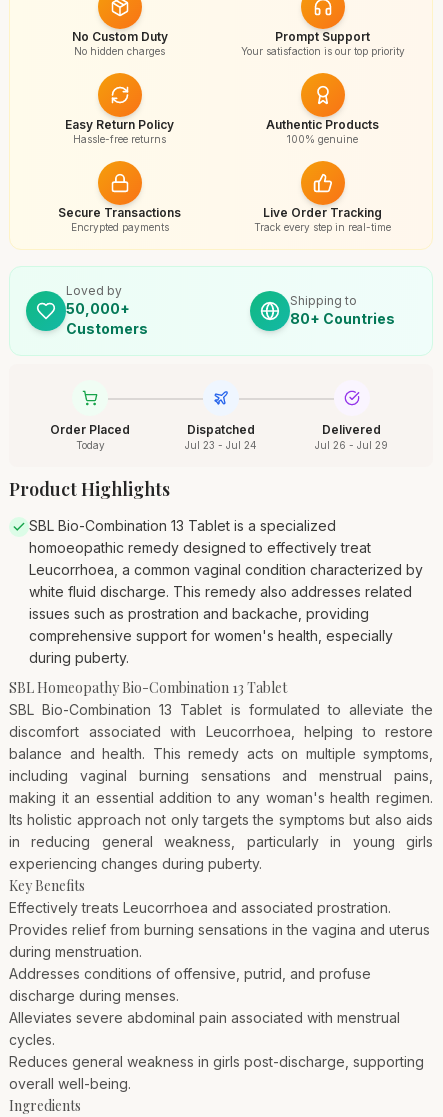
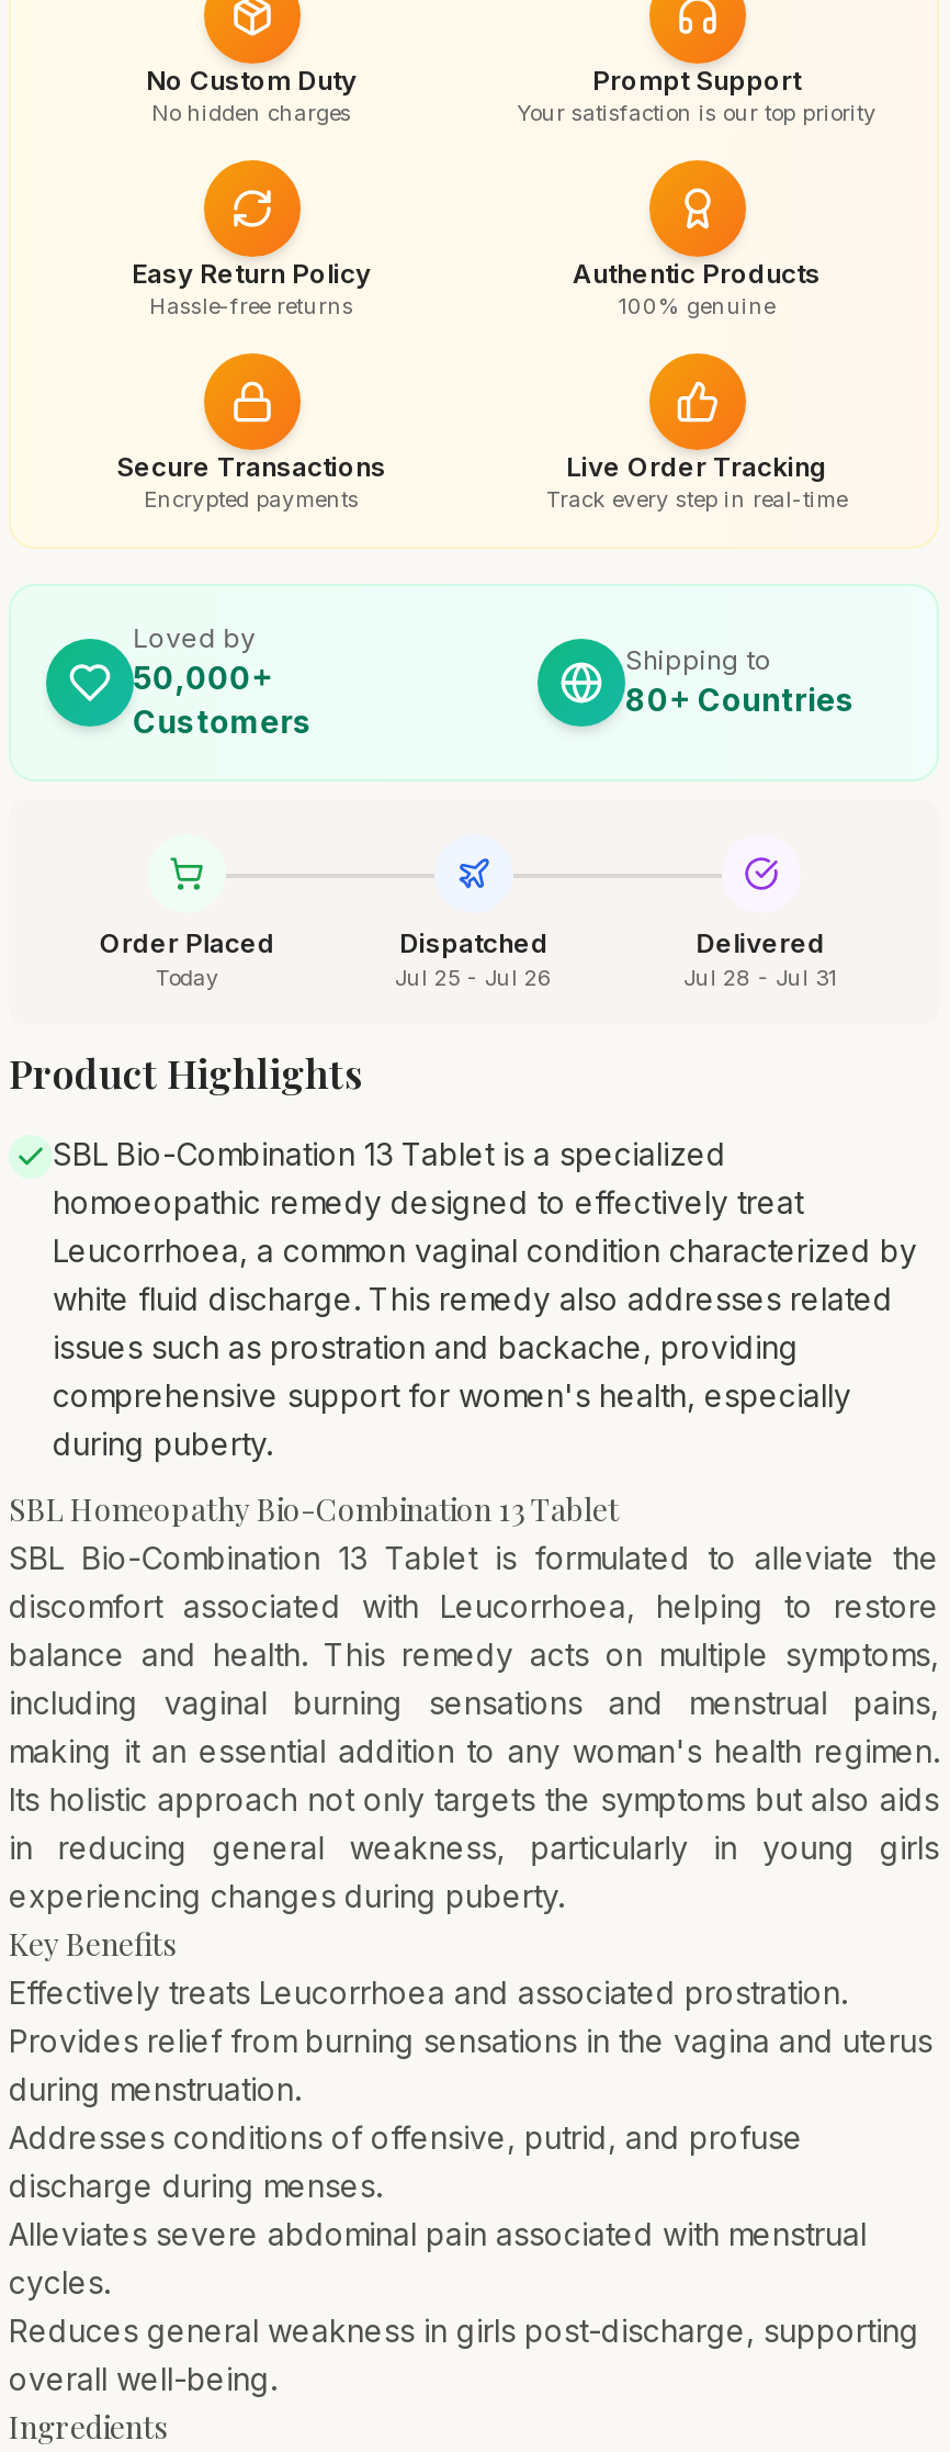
- Jul 23 - Jul 24
+ Jul 25 - Jul 26

- Jul 26 - Jul 29
+ Jul 28 - Jul 31
